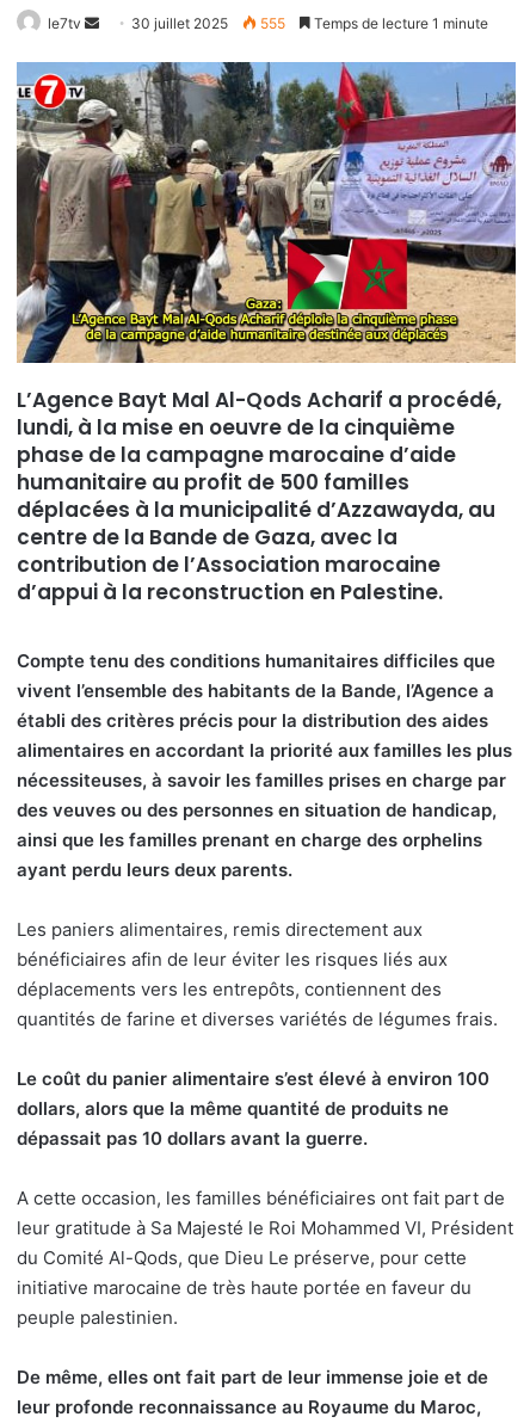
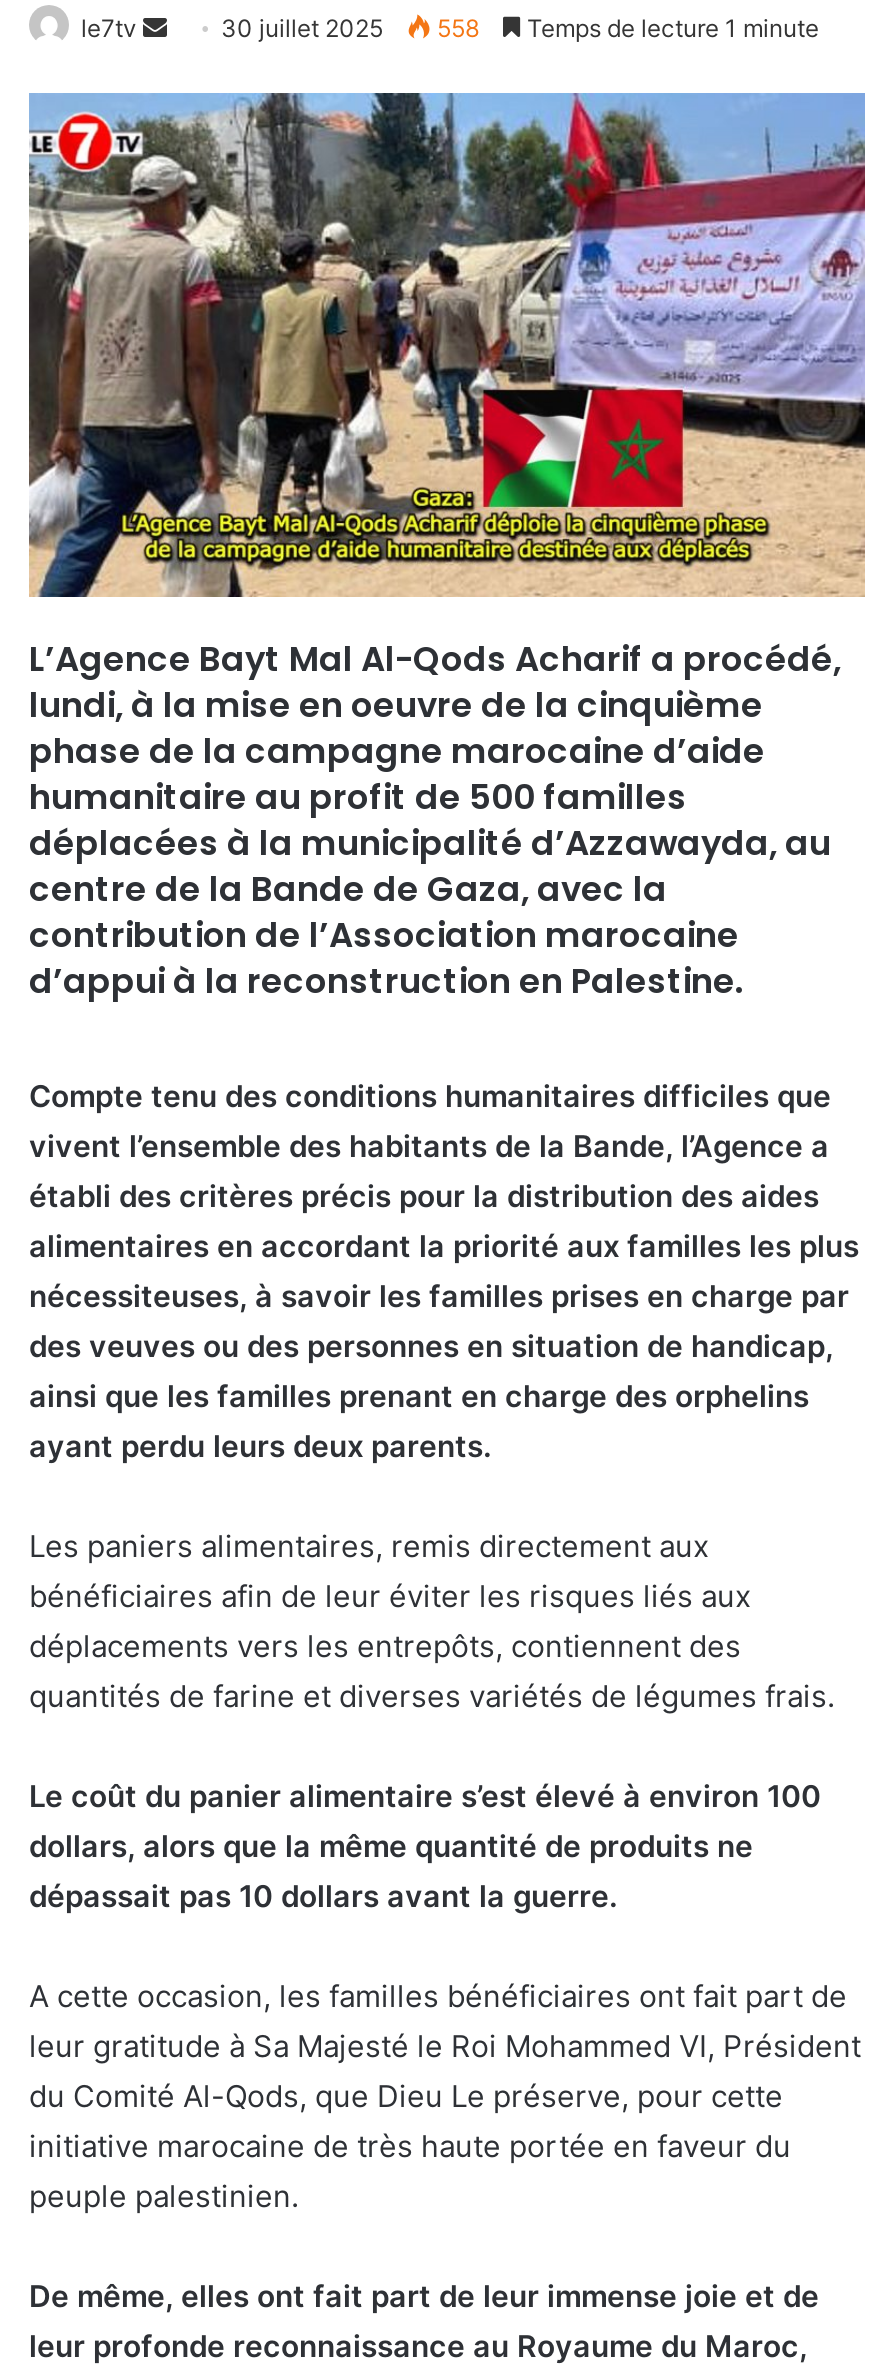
- 555
+ 558
